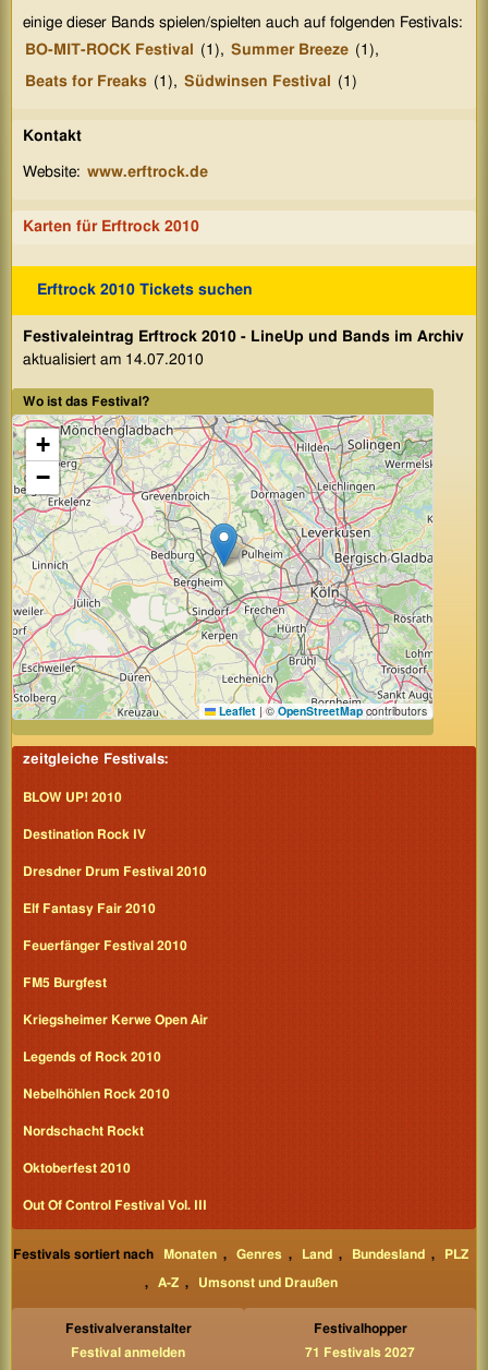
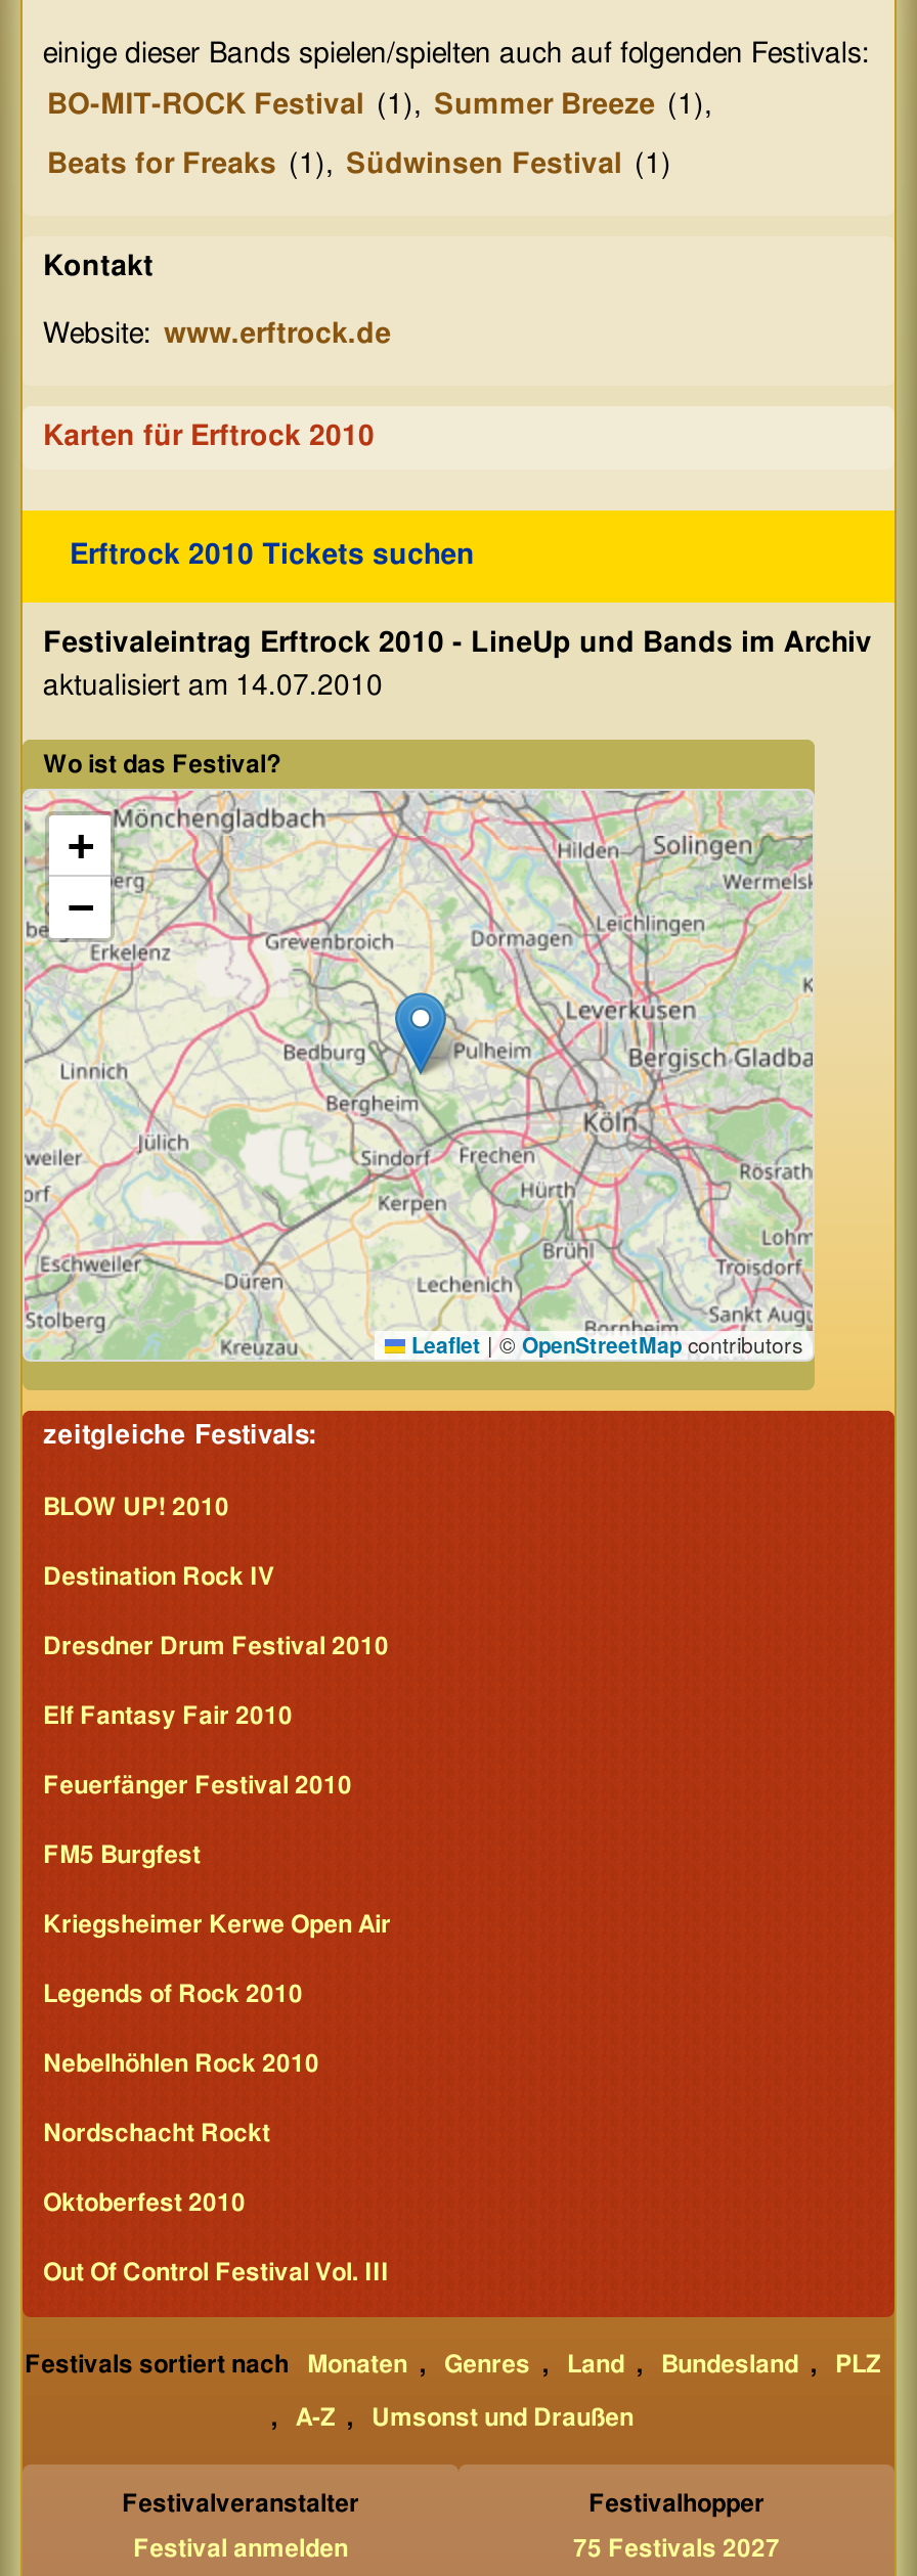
- 71 Festivals 2027
+ 75 Festivals 2027
